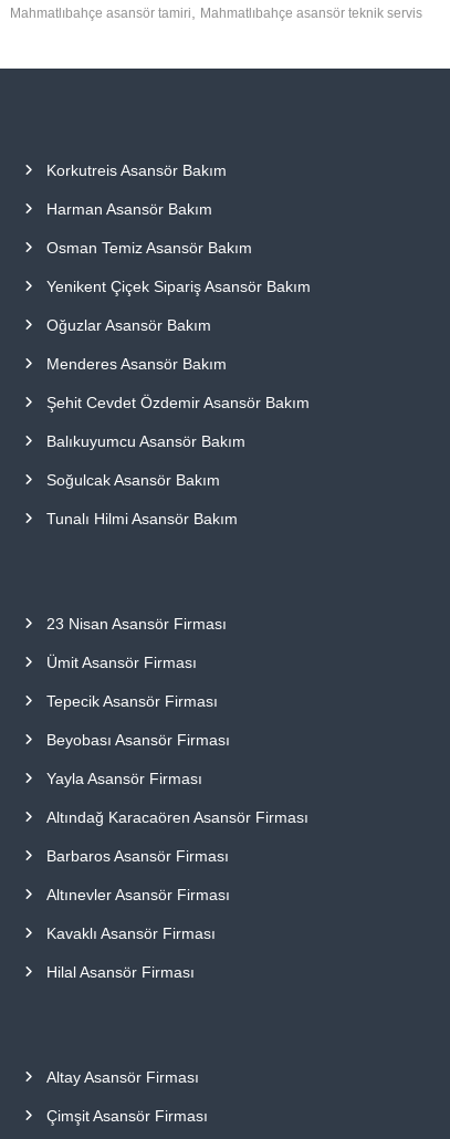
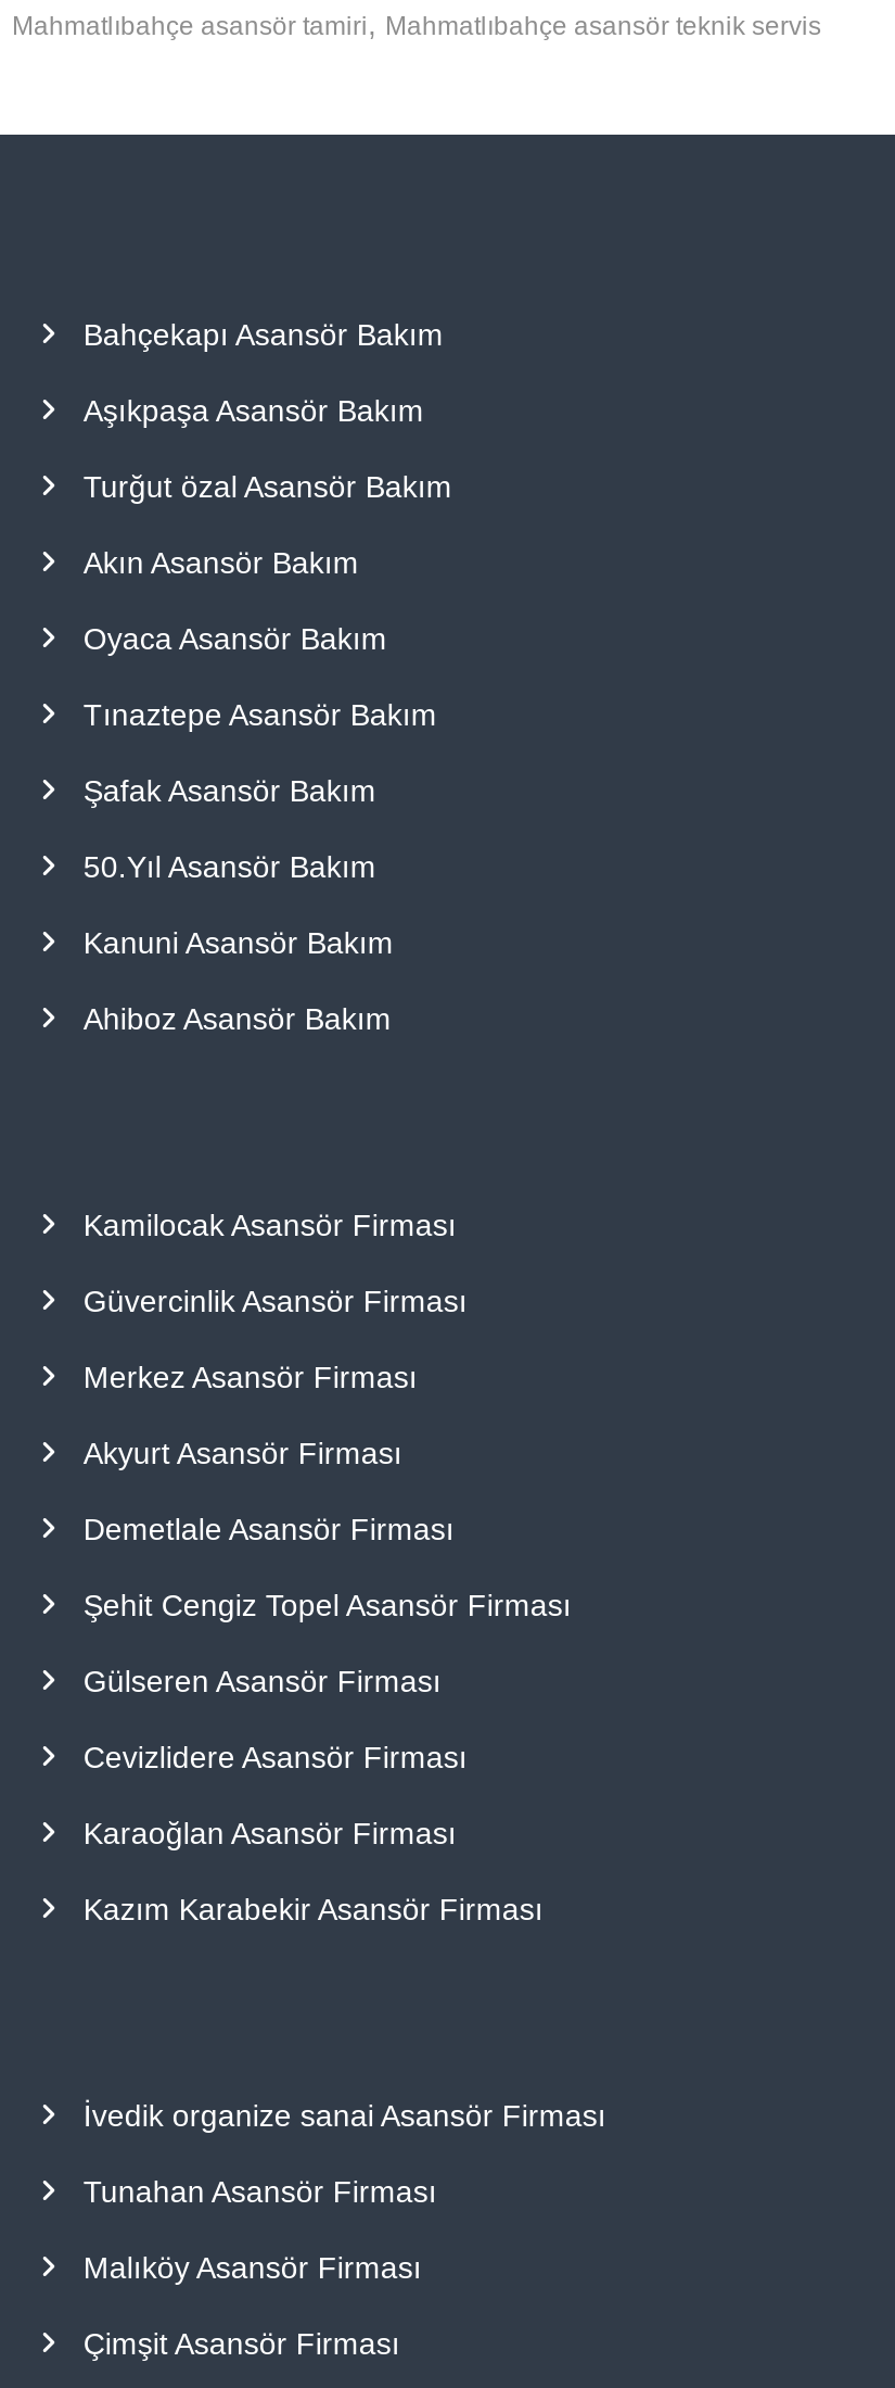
- Korkutreis Asansör Bakım
- Harman Asansör Bakım
- Osman Temiz Asansör Bakım
- Yenikent Çiçek Sipariş Asansör Bakım
- Oğuzlar Asansör Bakım
- Menderes Asansör Bakım
- Şehit Cevdet Özdemir Asansör Bakım
- Balıkuyumcu Asansör Bakım
- Soğulcak Asansör Bakım
- Tunalı Hilmi Asansör Bakım
+ Bahçekapı Asansör Bakım
+ Aşıkpaşa Asansör Bakım
+ Turğut özal Asansör Bakım
+ Akın Asansör Bakım
+ Oyaca Asansör Bakım
+ Tınaztepe Asansör Bakım
+ Şafak Asansör Bakım
+ 50.Yıl Asansör Bakım
+ Kanuni Asansör Bakım
+ Ahiboz Asansör Bakım

- 23 Nisan Asansör Firması
- Ümit Asansör Firması
- Tepecik Asansör Firması
- Beyobası Asansör Firması
- Yayla Asansör Firması
- Altındağ Karacaören Asansör Firması
- Barbaros Asansör Firması
- Altınevler Asansör Firması
- Kavaklı Asansör Firması
- Hilal Asansör Firması
+ Kamilocak Asansör Firması
+ Güvercinlik Asansör Firması
+ Merkez Asansör Firması
+ Akyurt Asansör Firması
+ Demetlale Asansör Firması
+ Şehit Cengiz Topel Asansör Firması
+ Gülseren Asansör Firması
+ Cevizlidere Asansör Firması
+ Karaoğlan Asansör Firması
+ Kazım Karabekir Asansör Firması

- Altay Asansör Firması
+ İvedik organize sanai Asansör Firması
+ Tunahan Asansör Firması
+ Malıköy Asansör Firması
